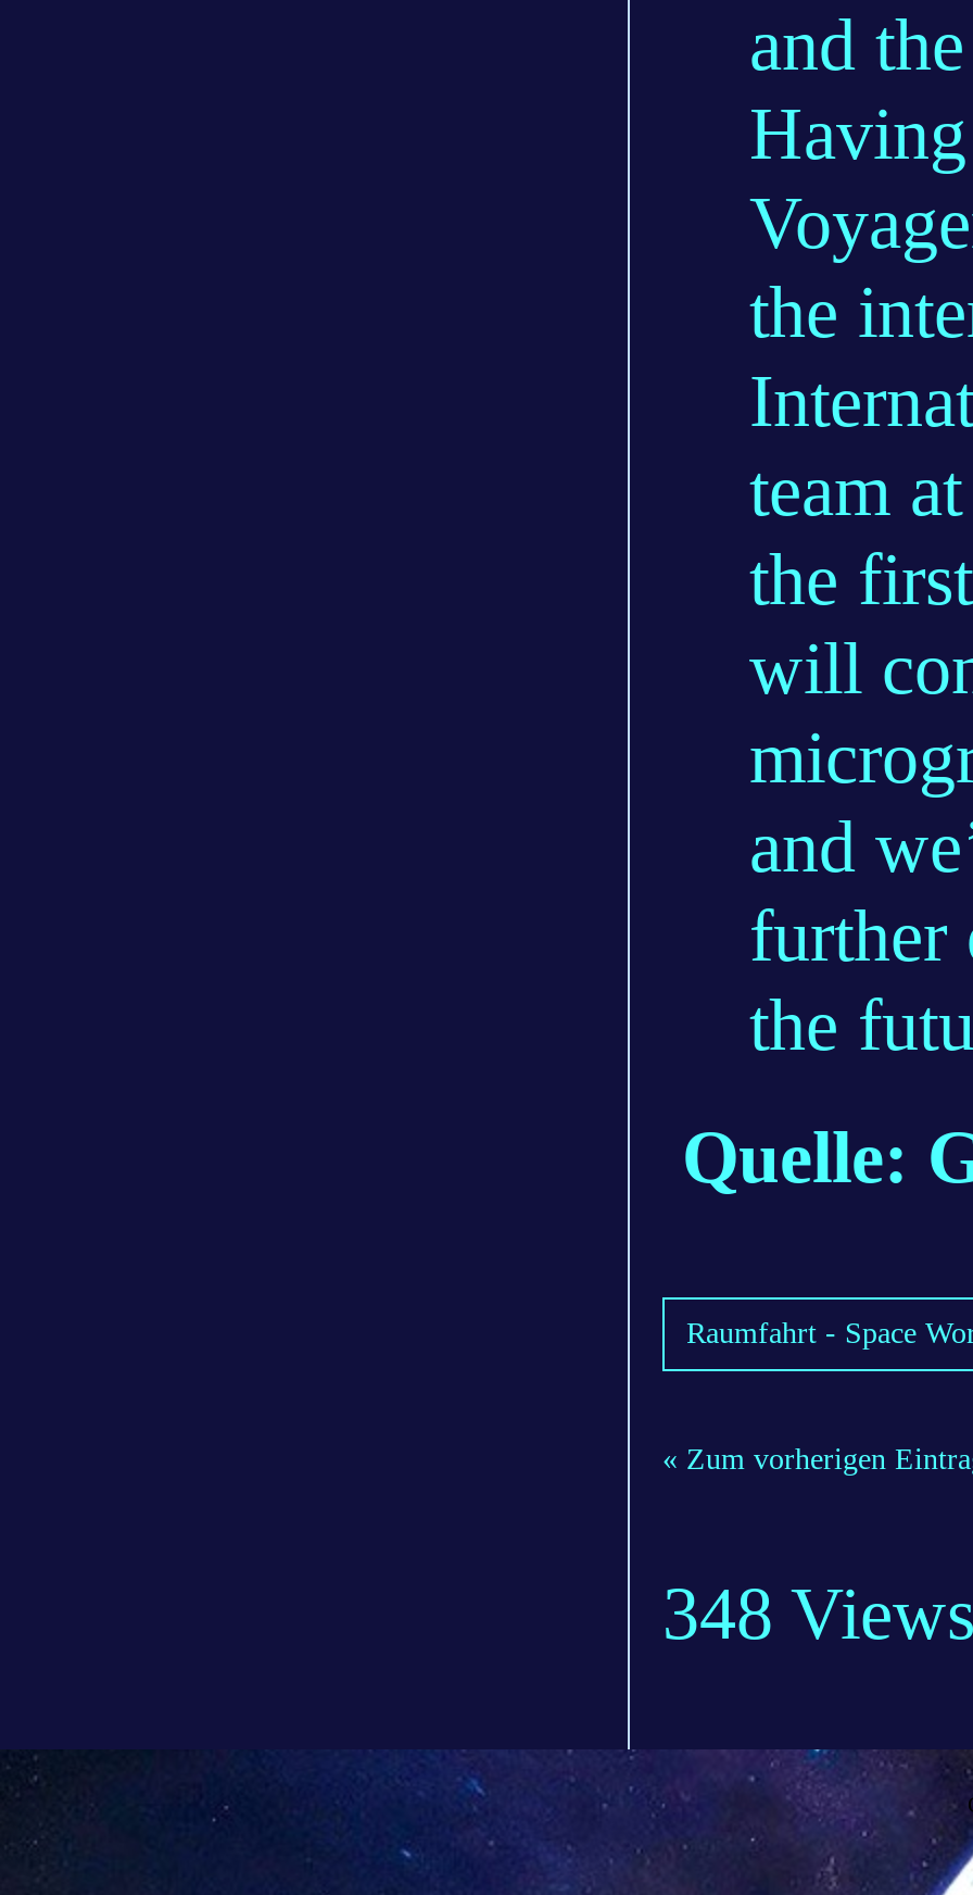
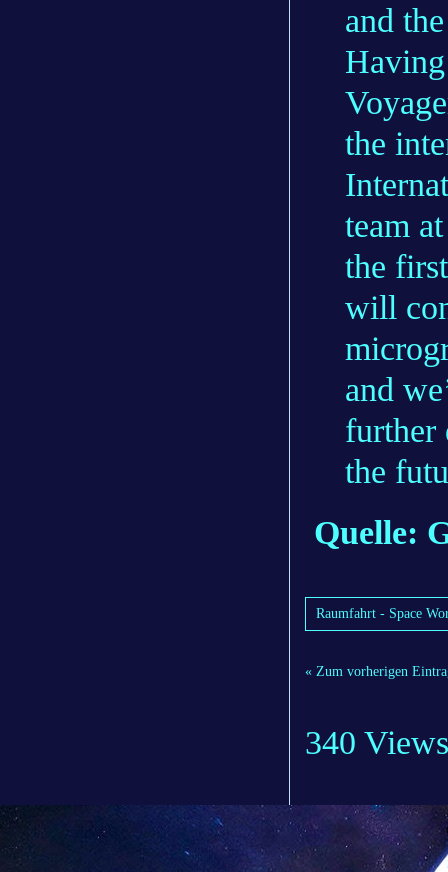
- 348 Views
+ 340 Views
